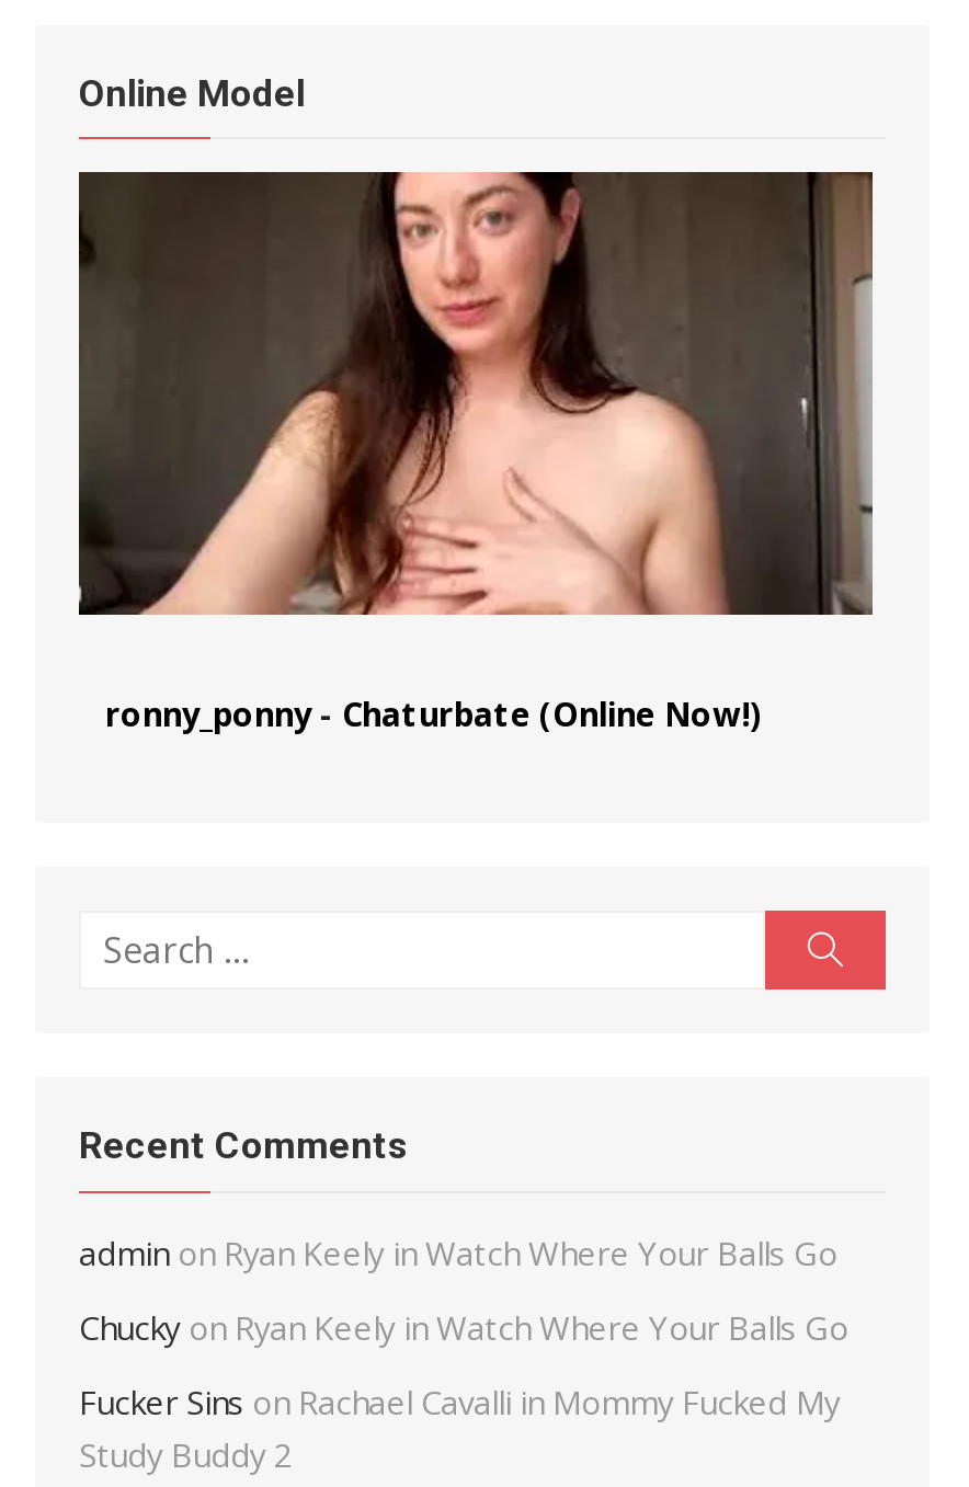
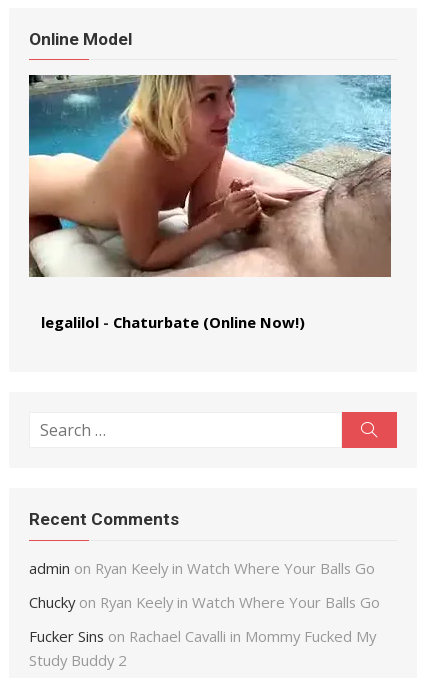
- [image]
- ronny_ponny - Chaturbate (Online Now!)
+ [image]
+ legalilol - Chaturbate (Online Now!)
